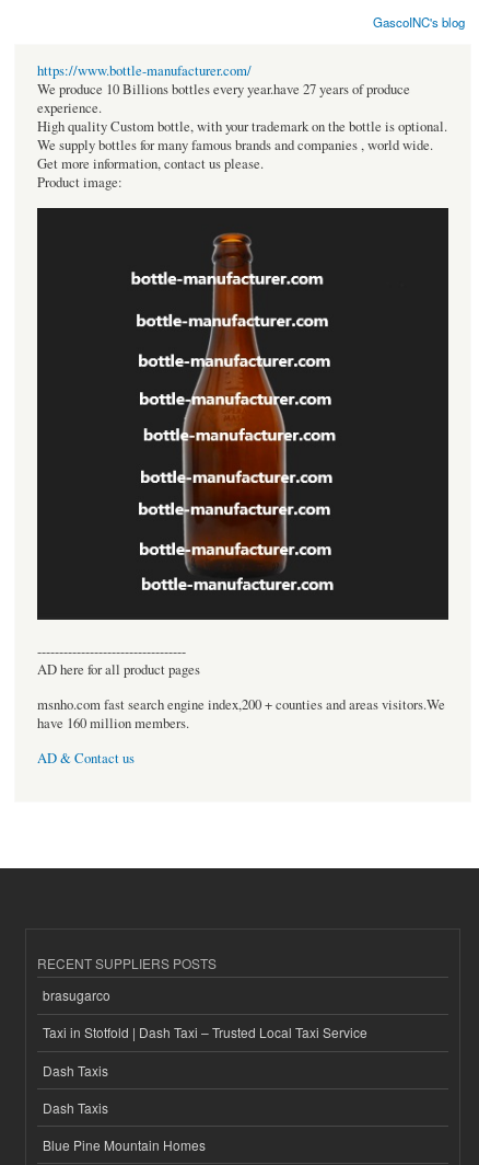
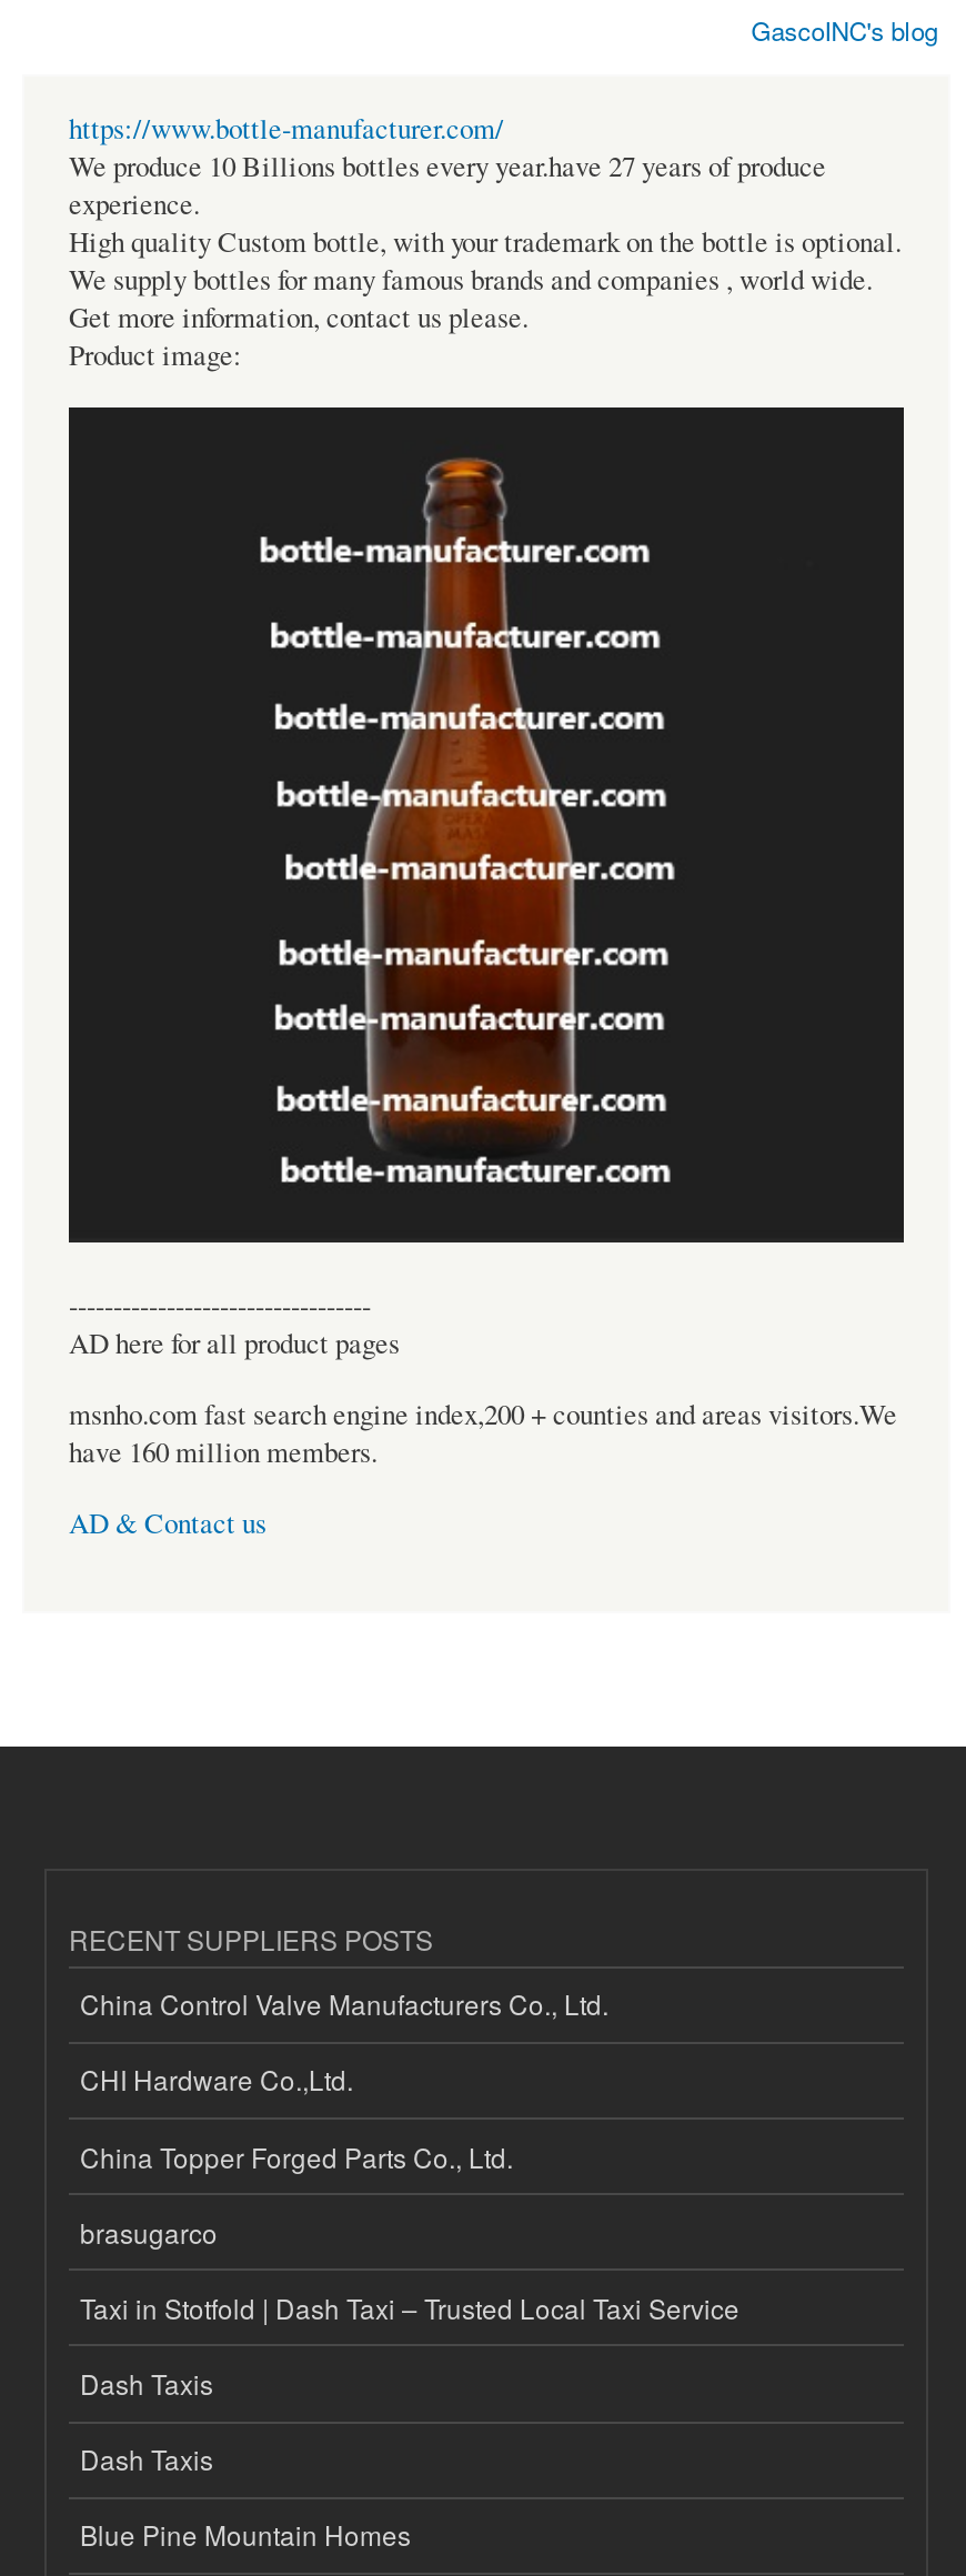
+ China Control Valve Manufacturers Co., Ltd.
+ CHI Hardware Co.,Ltd.
+ China Topper Forged Parts Co., Ltd.
